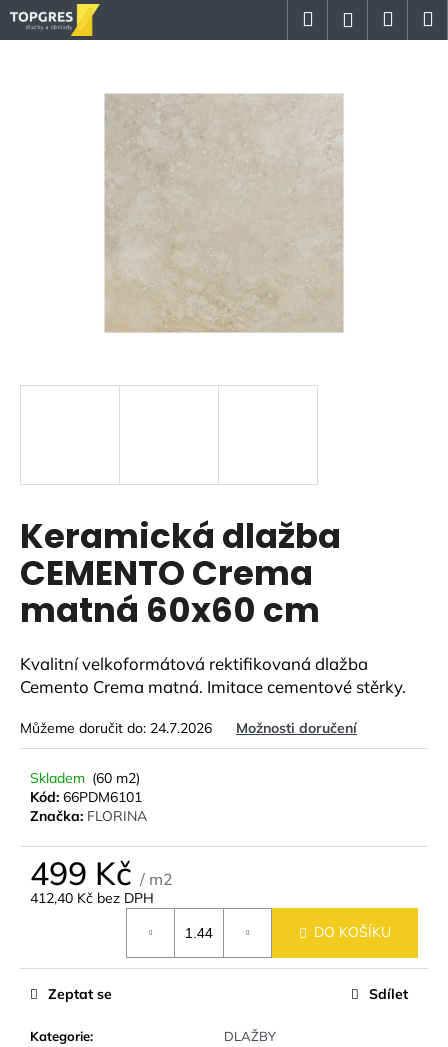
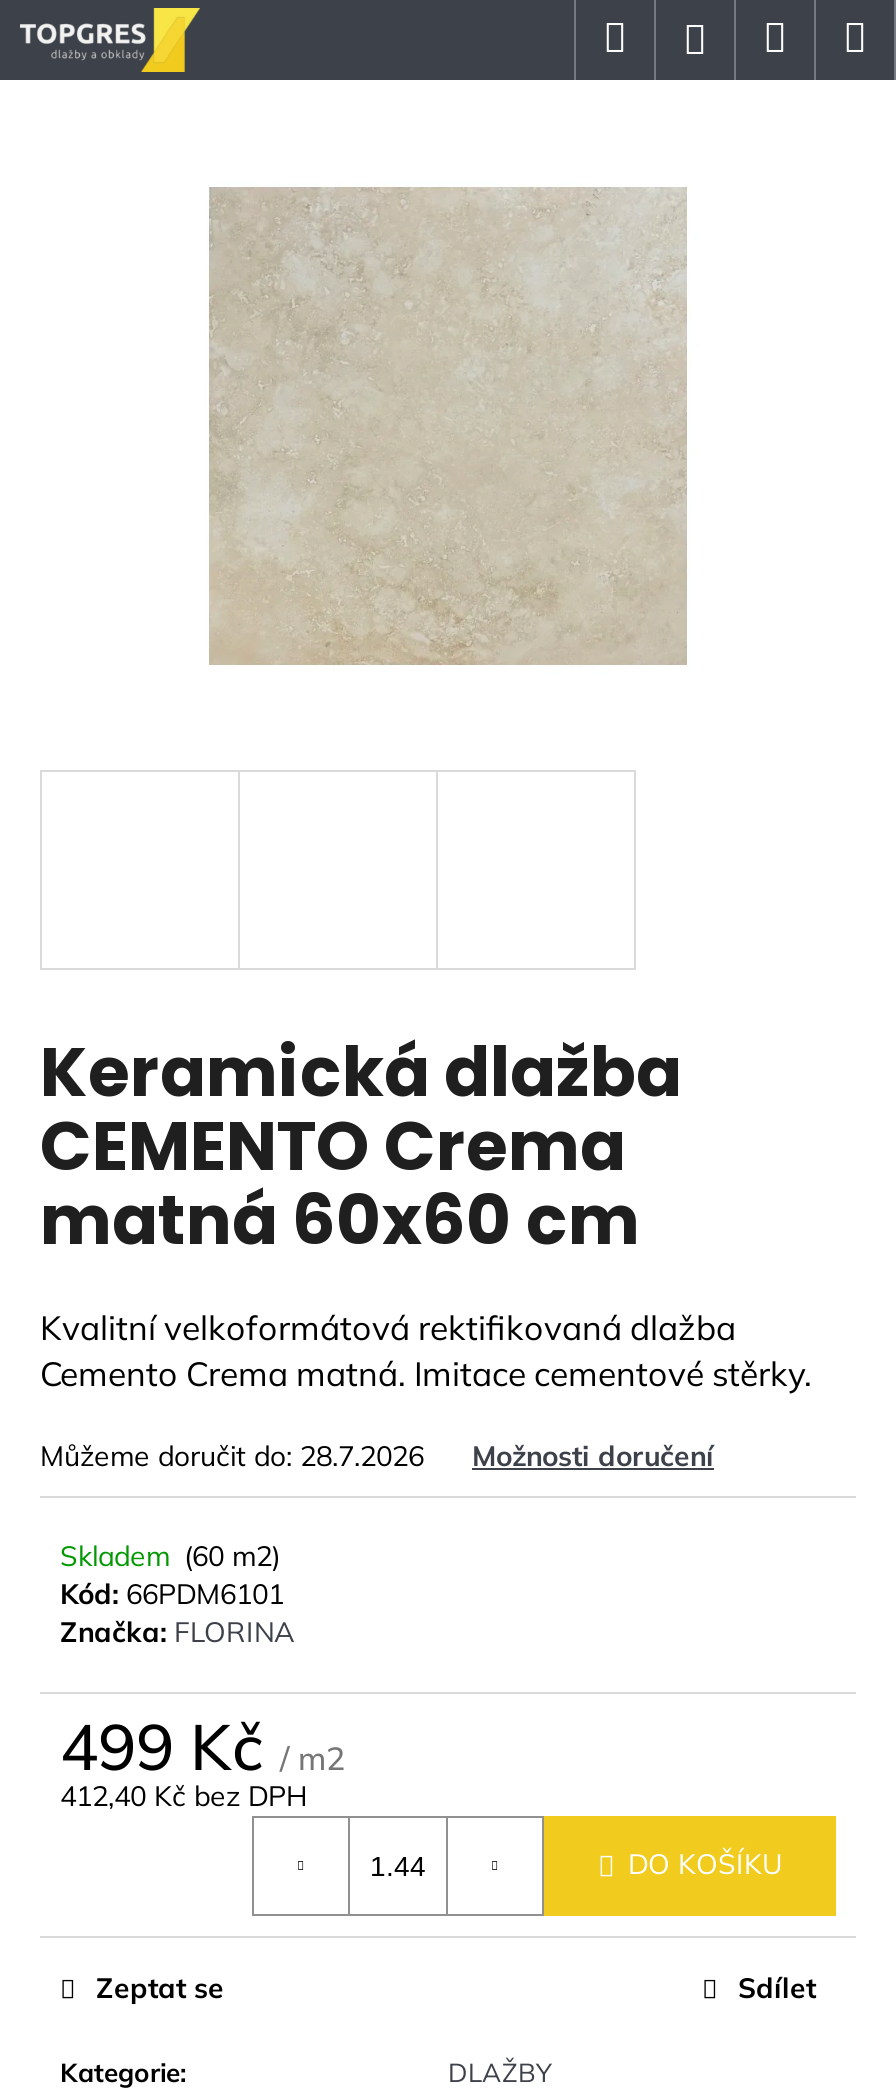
- Můžeme doručit do: 24.7.2026
+ Můžeme doručit do: 28.7.2026
